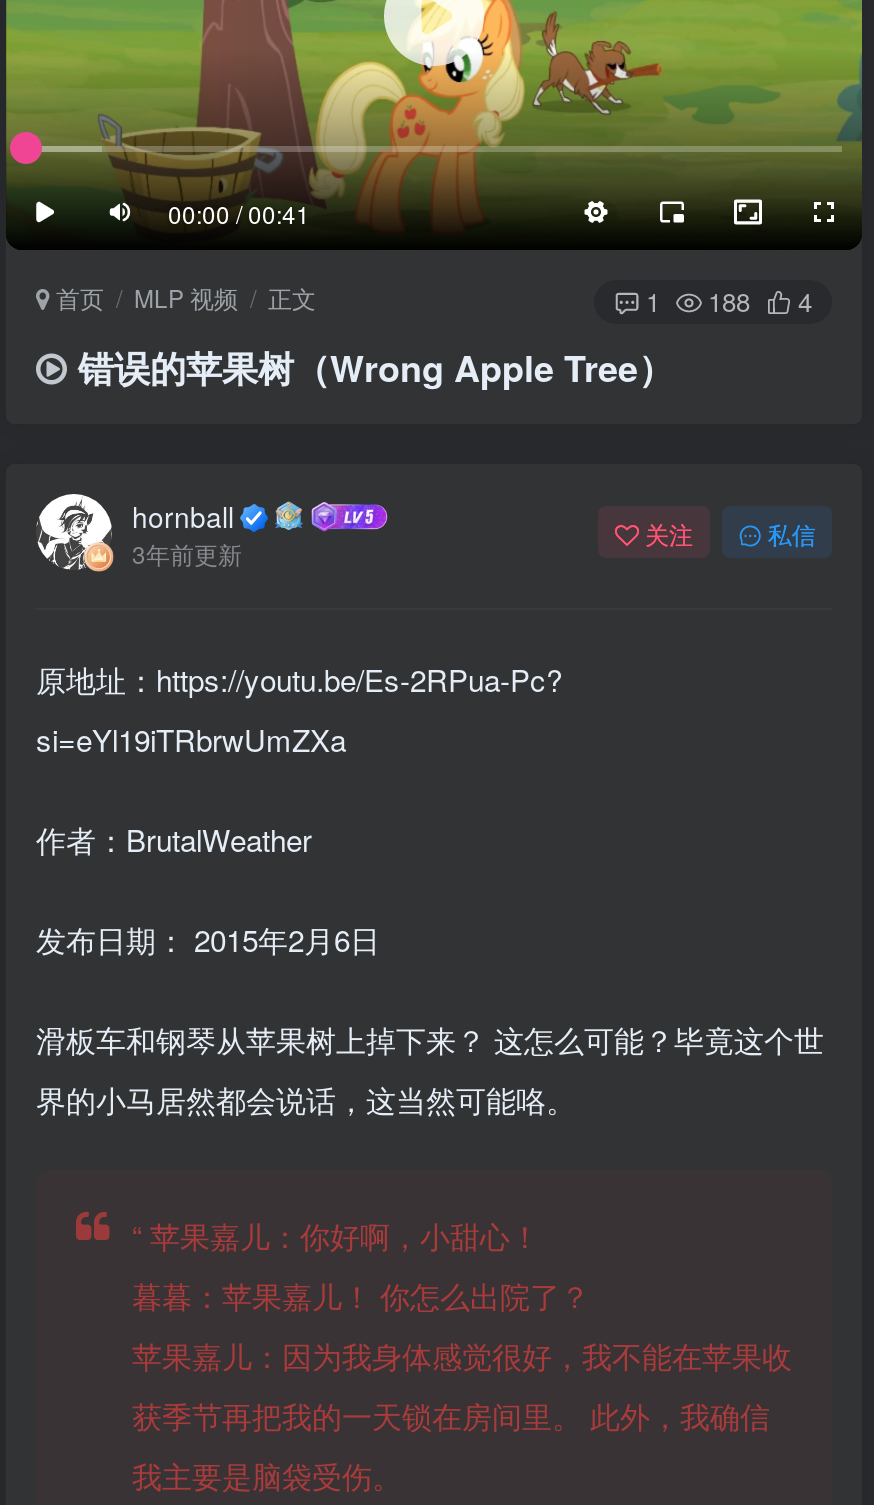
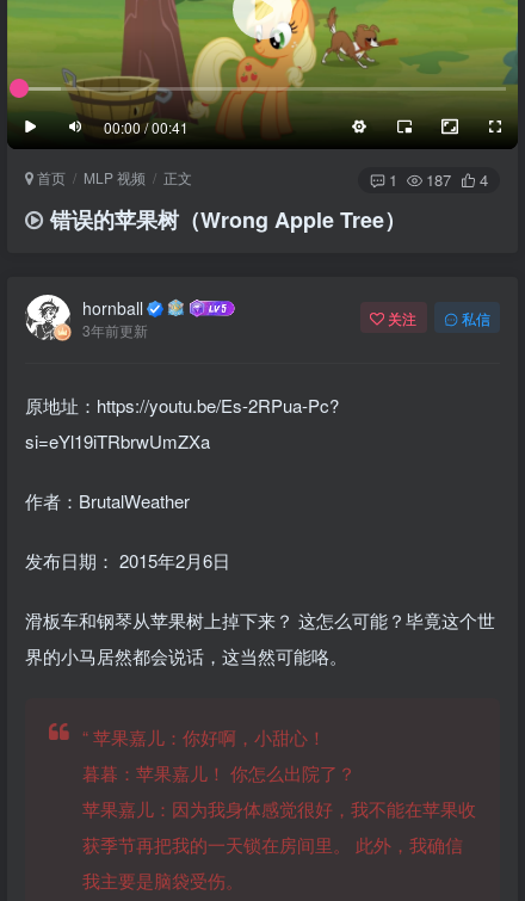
- 188
+ 187
